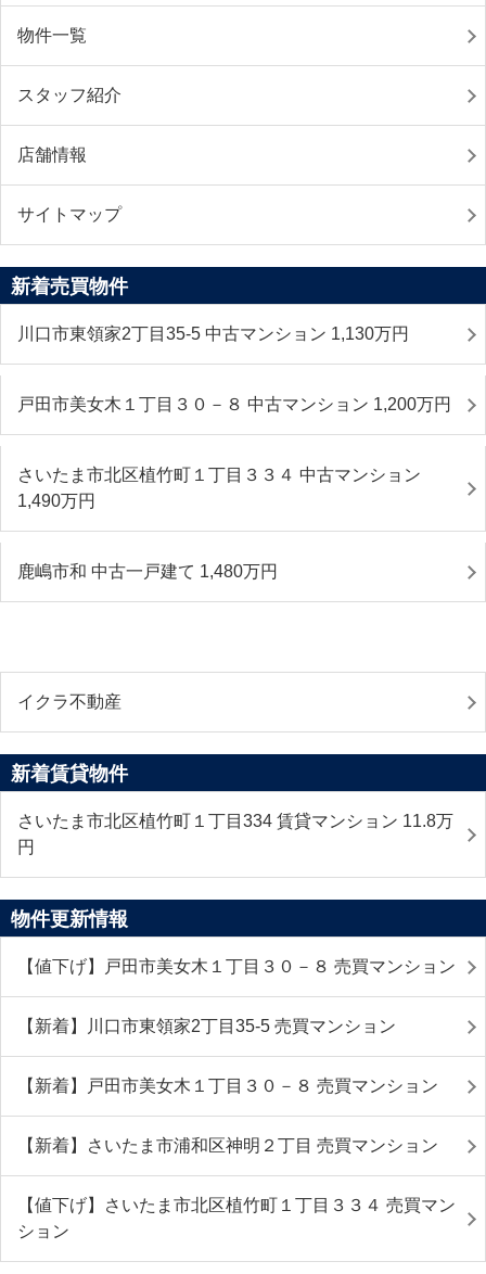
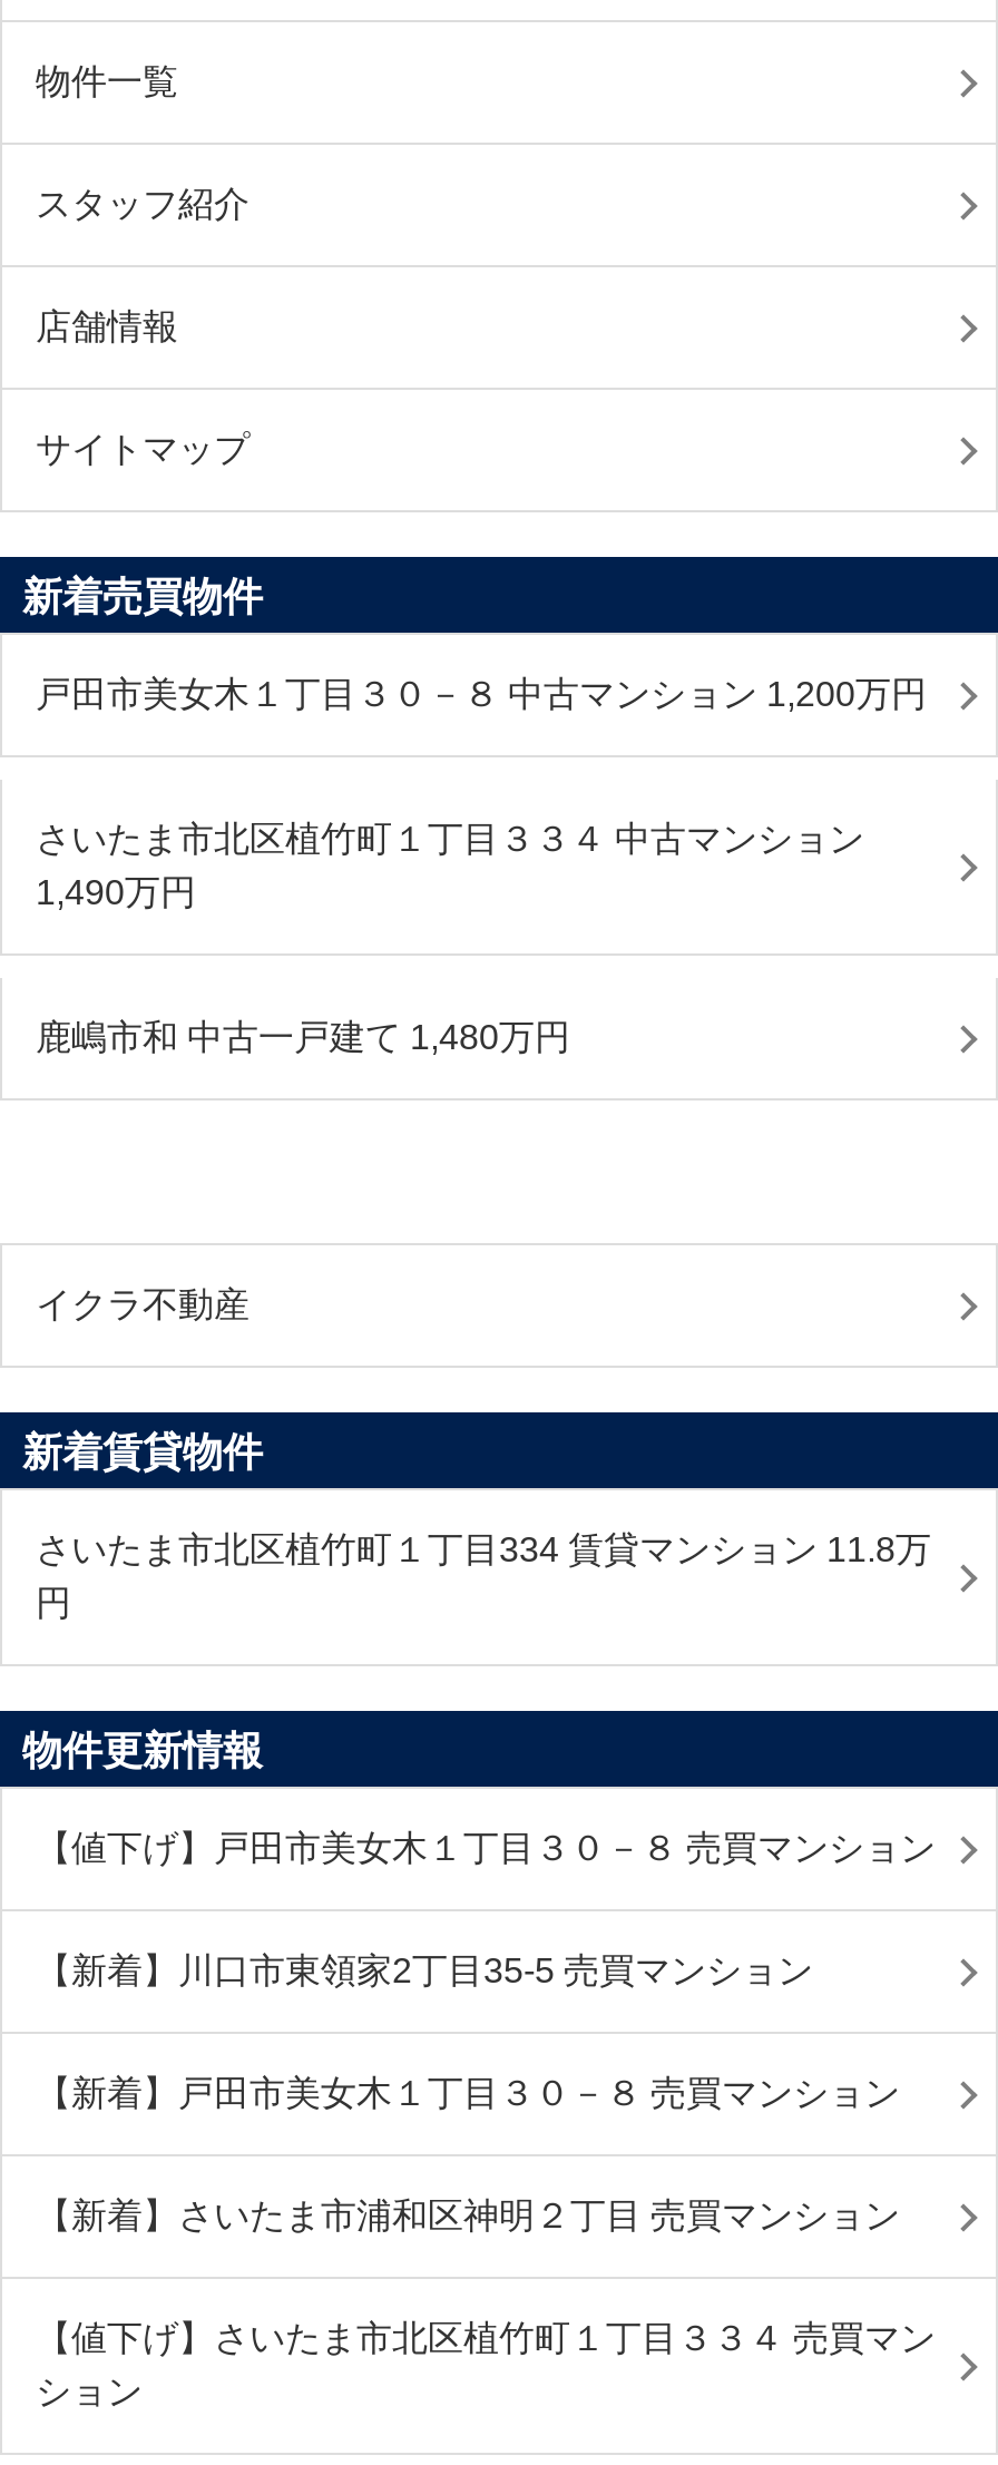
- 川口市東領家2丁目35-5 中古マンション 1,130万円
